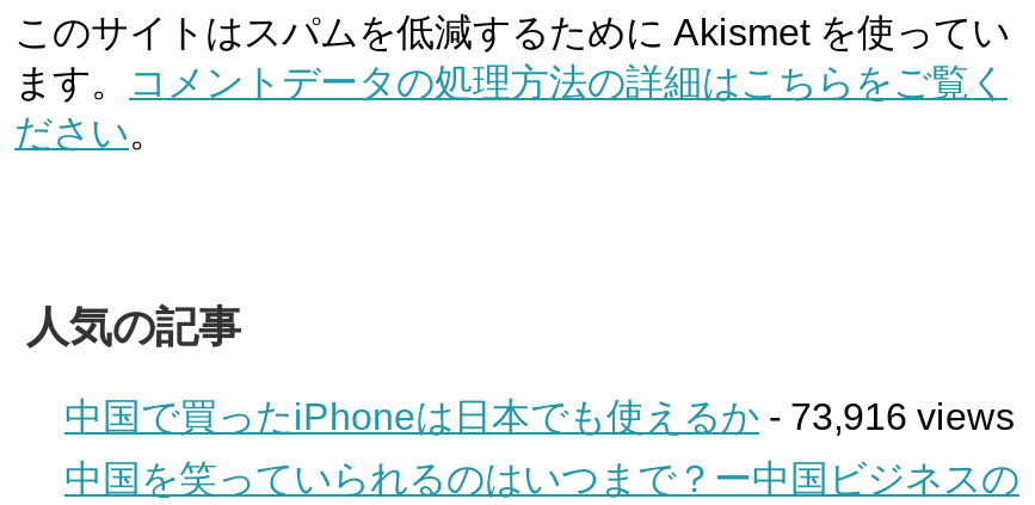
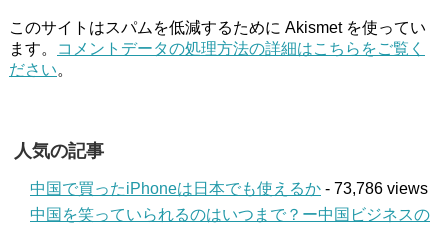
- 中国で買ったiPhoneは日本でも使えるか- 73,916 views
+ 中国で買ったiPhoneは日本でも使えるか- 73,786 views
